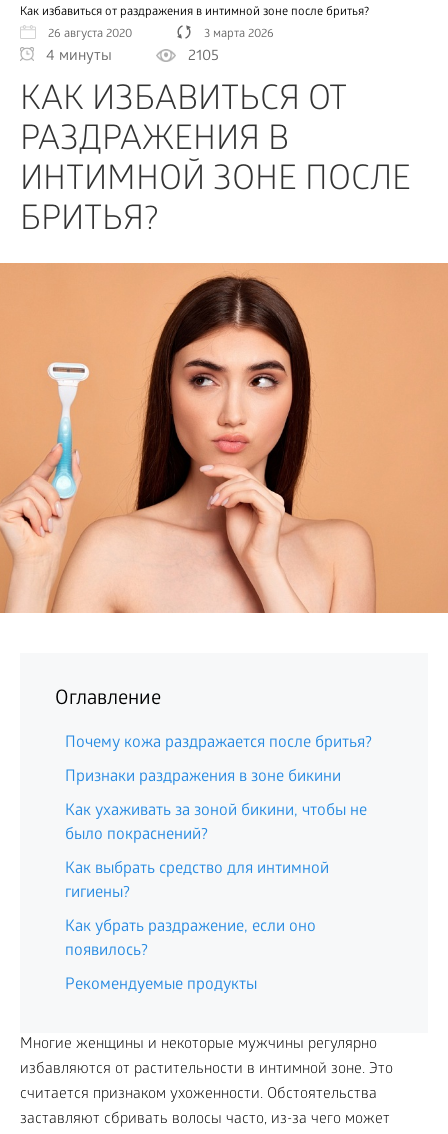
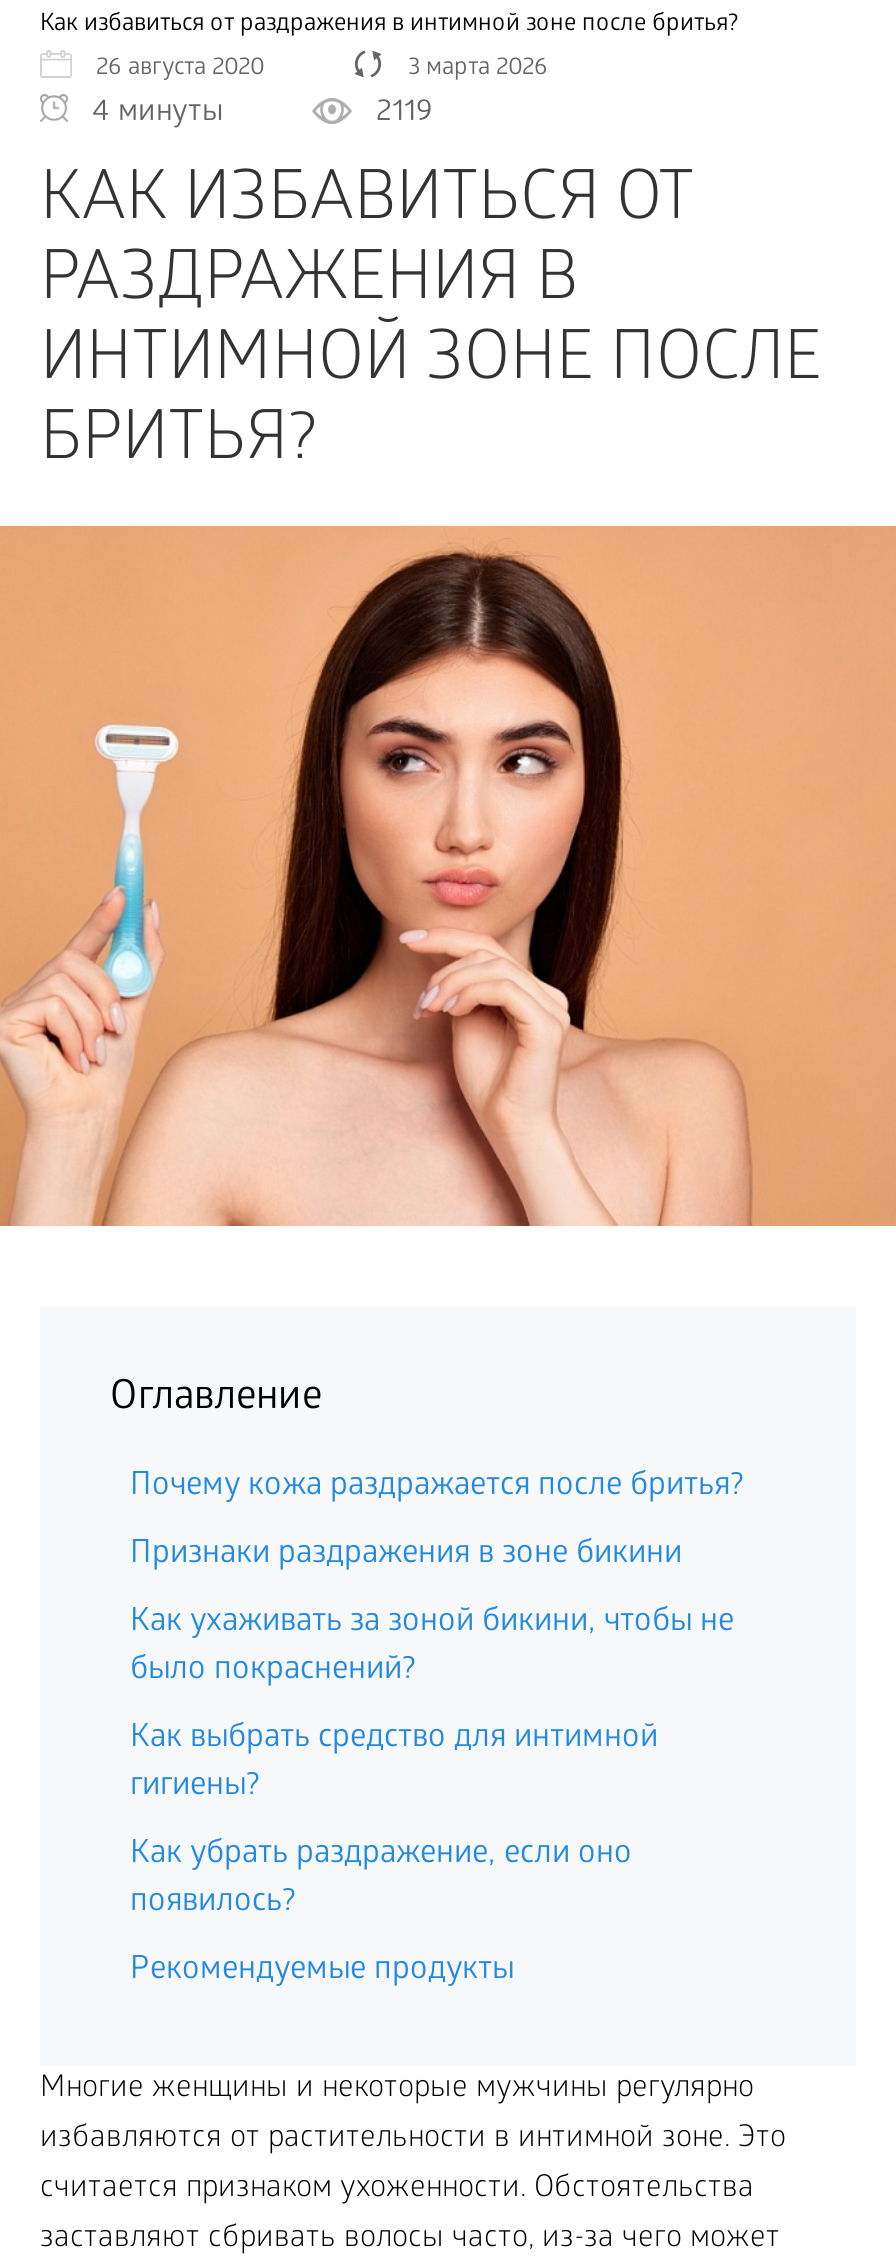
- 2105
+ 2119
